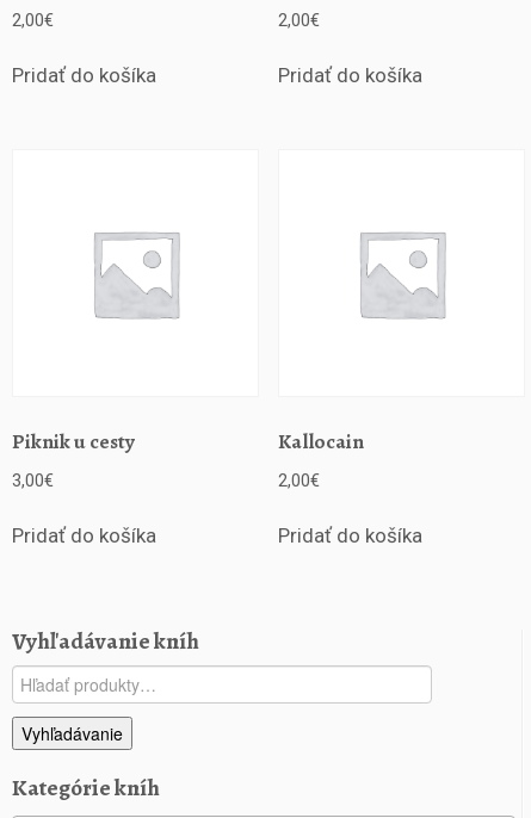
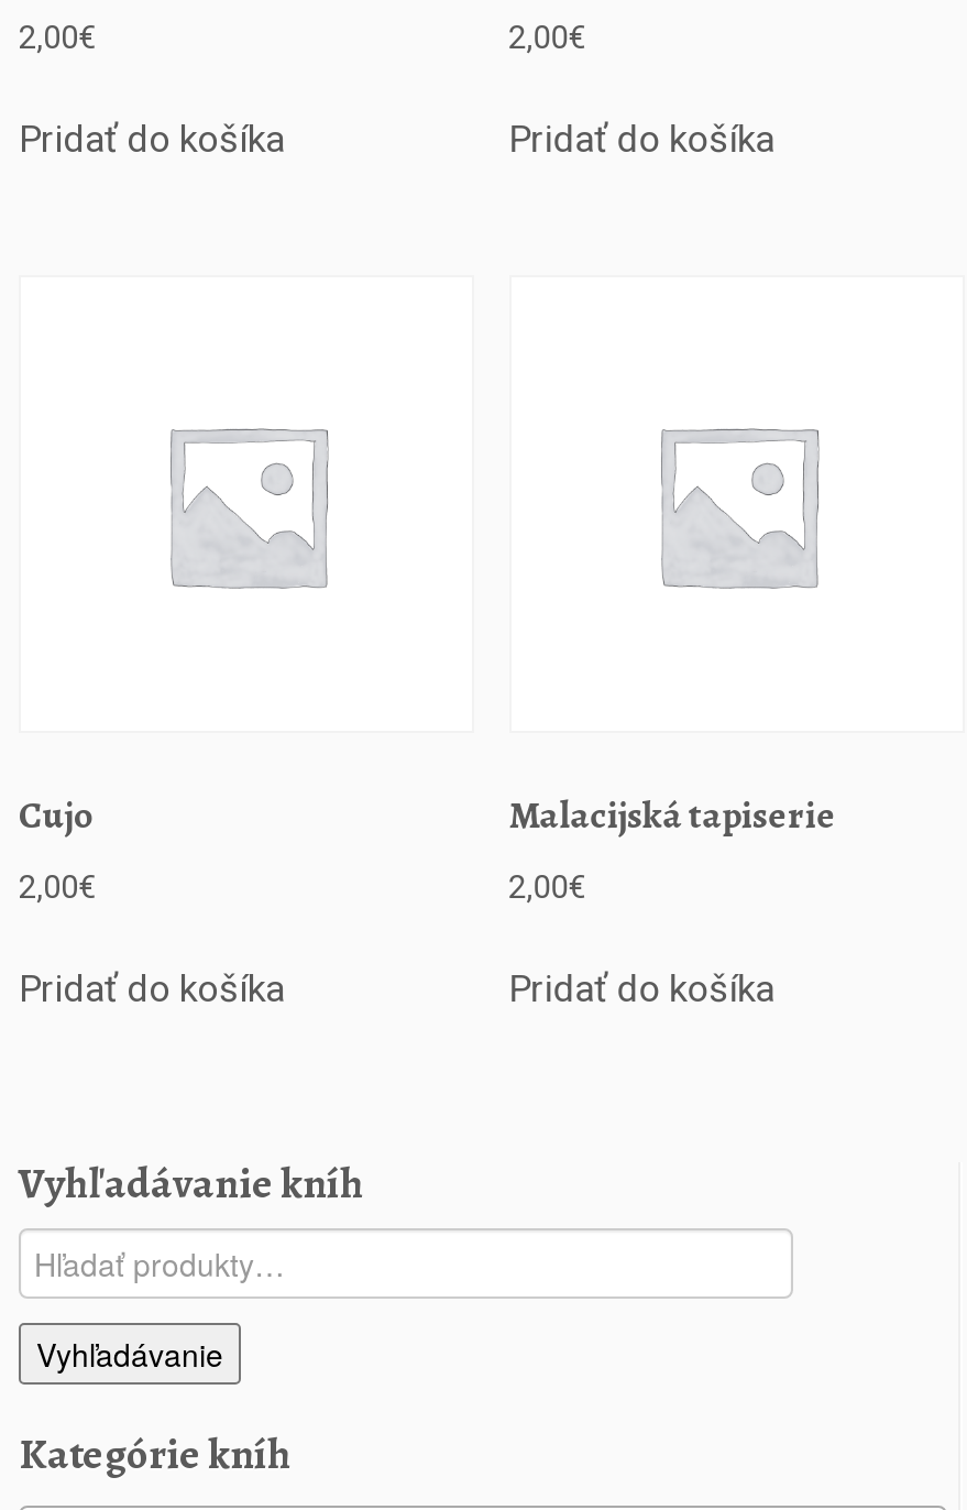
- Piknik u cesty
+ Cujo

- Kallocain
+ Malacijská tapiserie

- 3,00€
+ 2,00€
